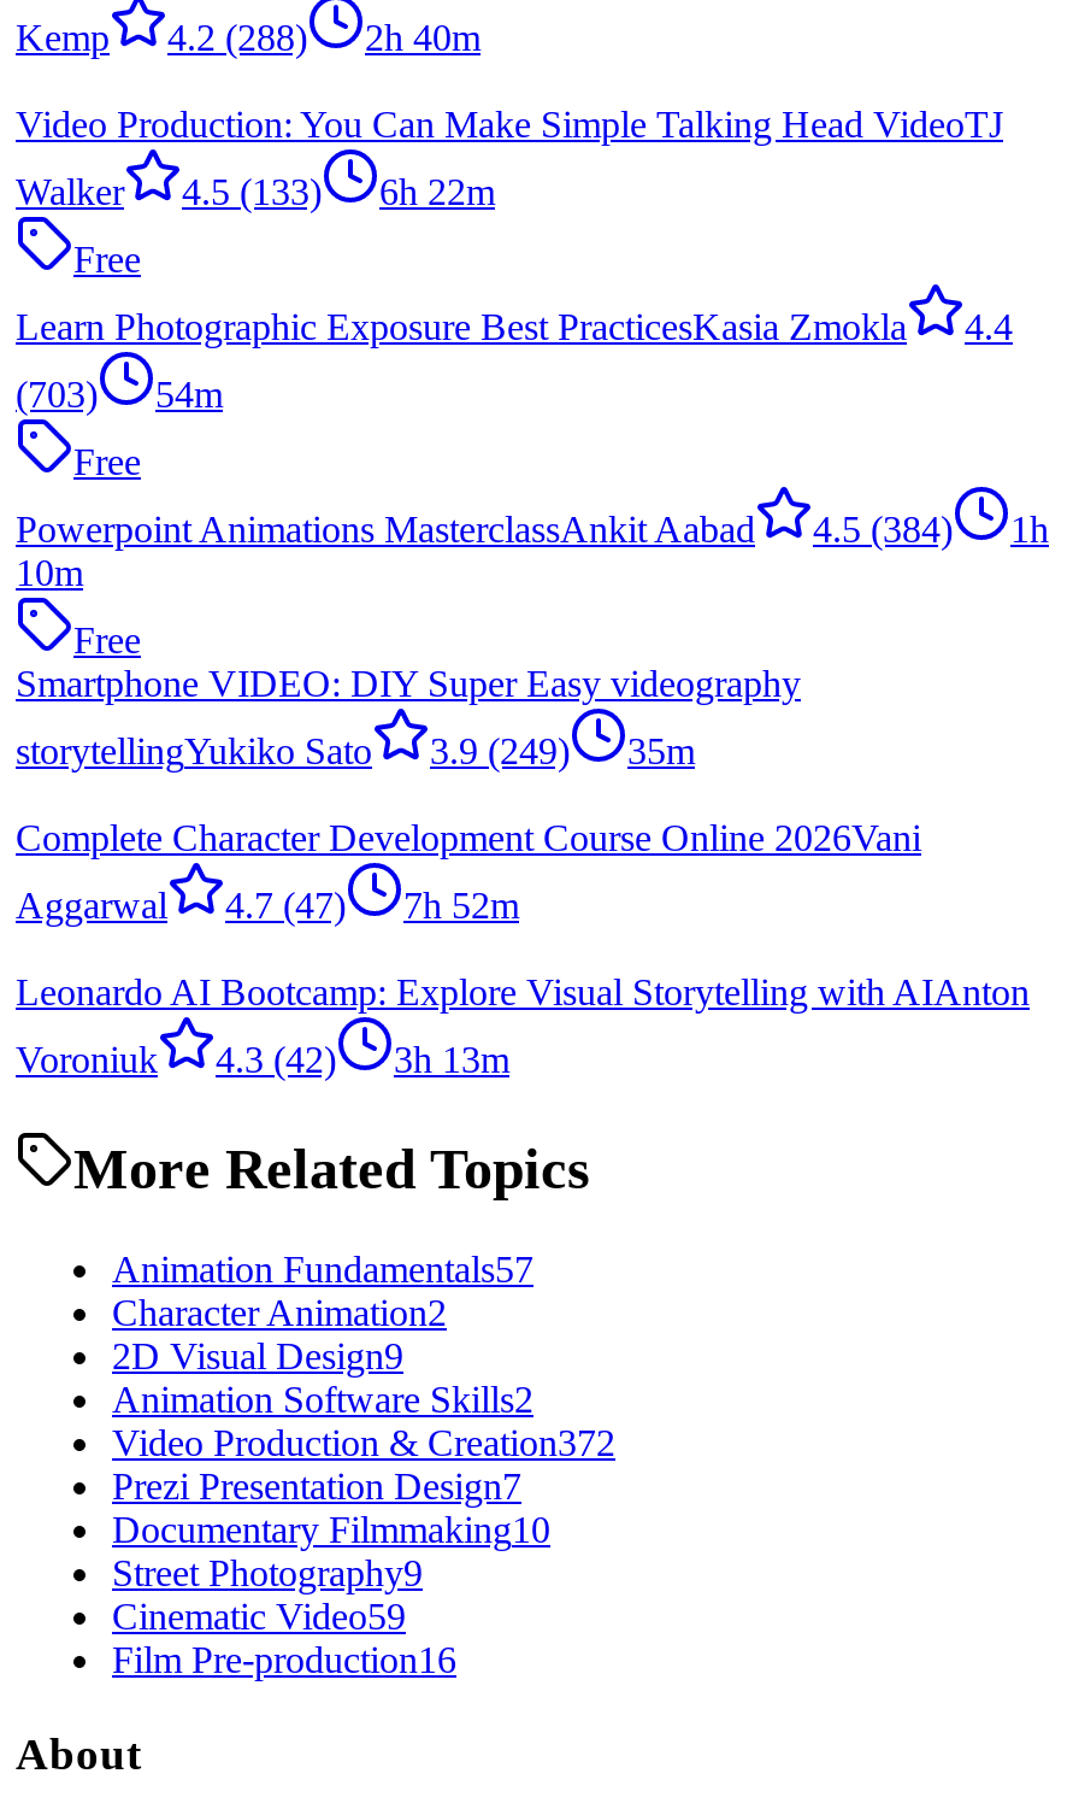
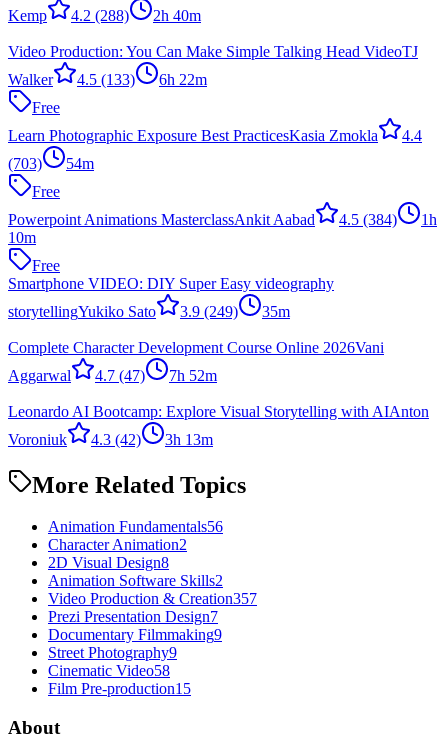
- Animation Fundamentals57
+ Animation Fundamentals56

- 2D Visual Design9
+ 2D Visual Design8

- Video Production & Creation372
+ Video Production & Creation357

- Documentary Filmmaking10
+ Documentary Filmmaking9

- Cinematic Video59
+ Cinematic Video58

- Film Pre-production16
+ Film Pre-production15
